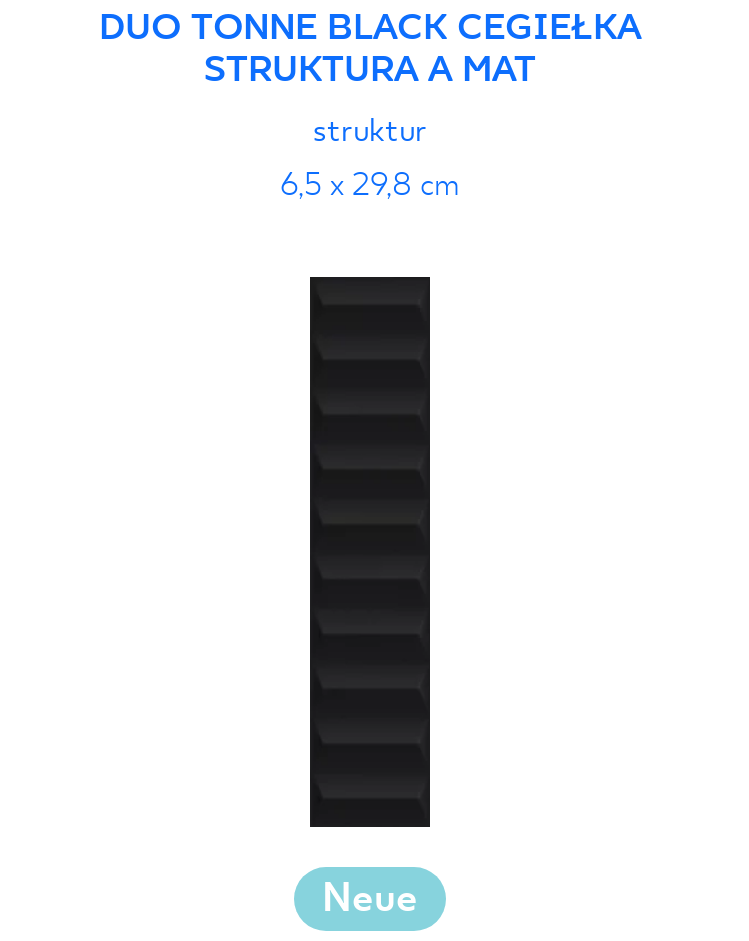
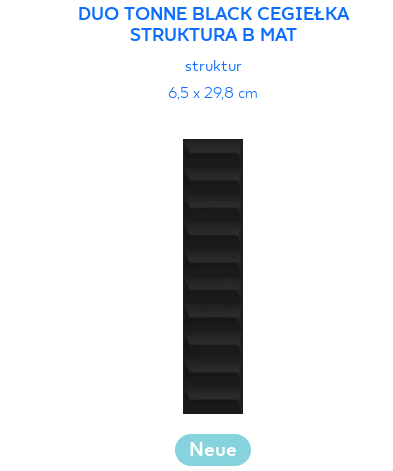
- STRUKTURA A MAT
+ STRUKTURA B MAT
